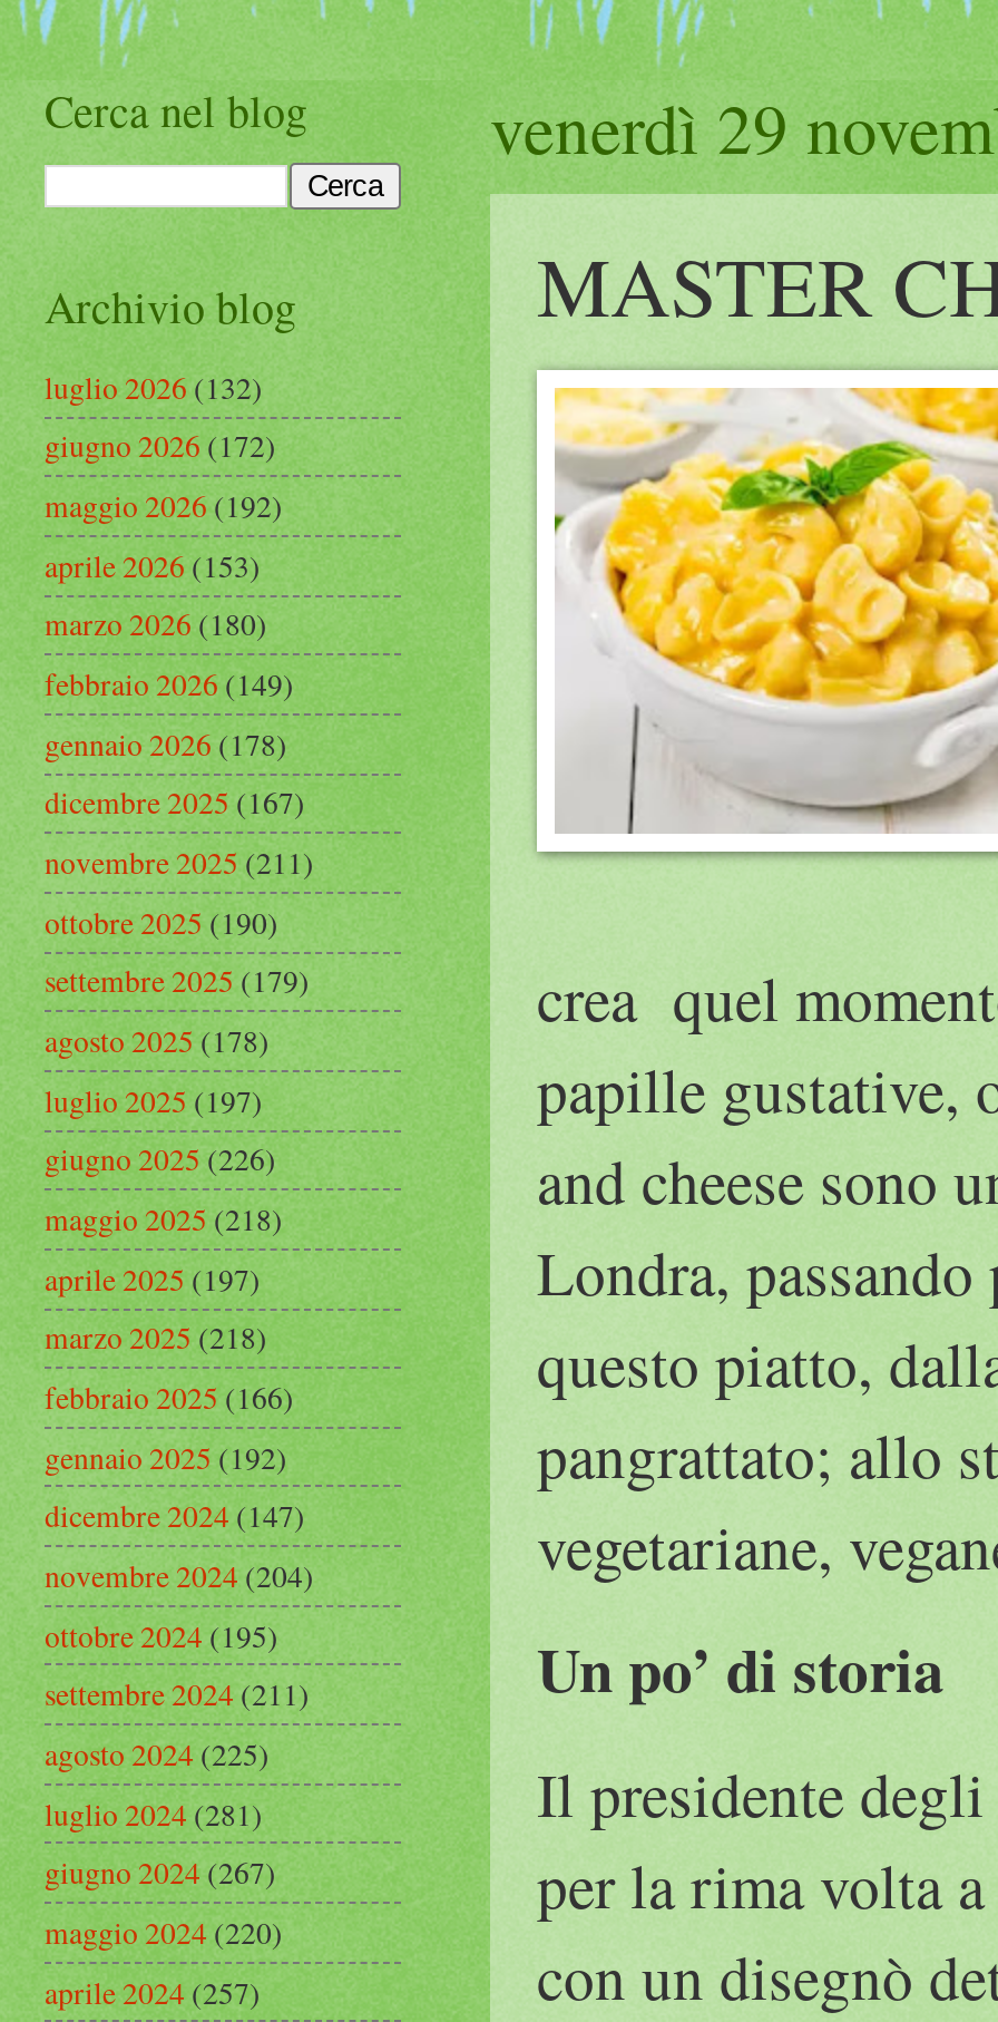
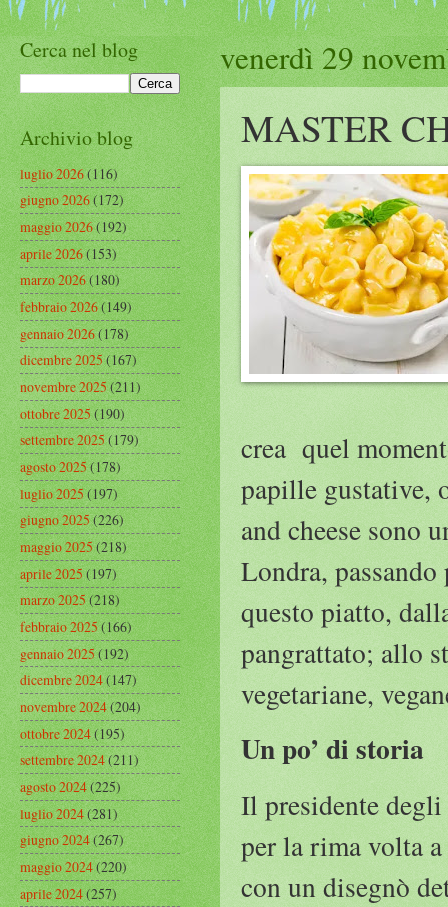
- luglio 2026 (132)
+ luglio 2026 (116)
